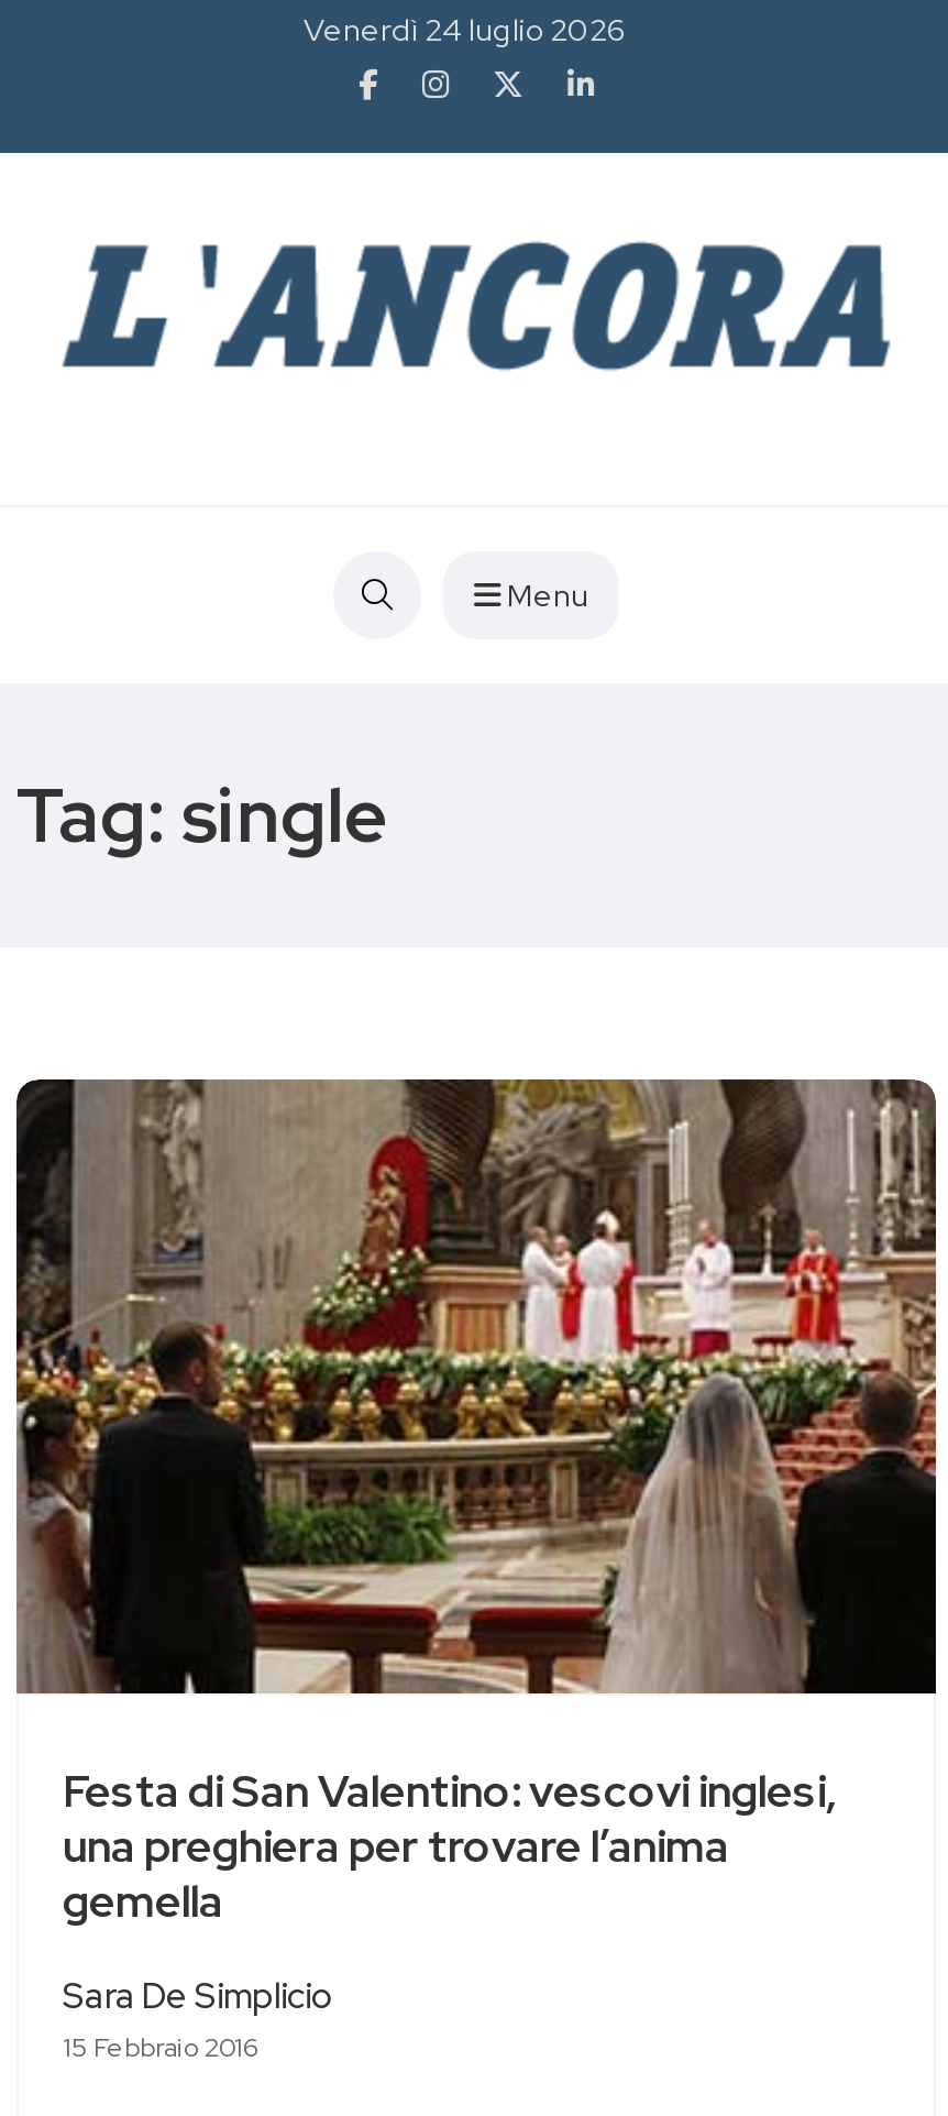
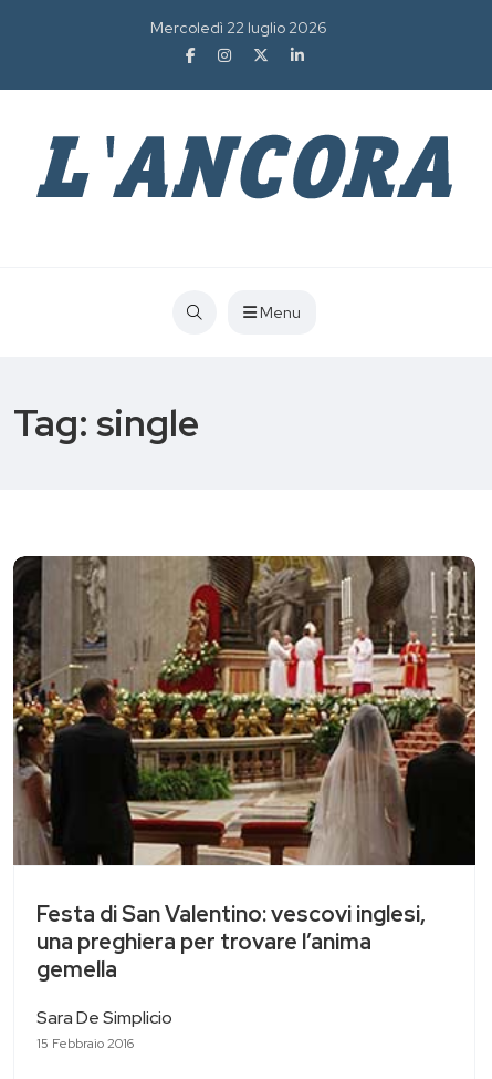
- Venerdì 24 luglio 2026
+ Mercoledì 22 luglio 2026
